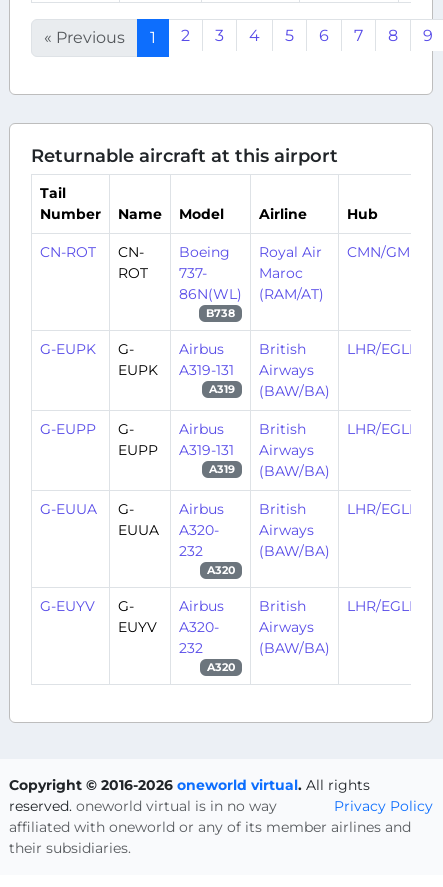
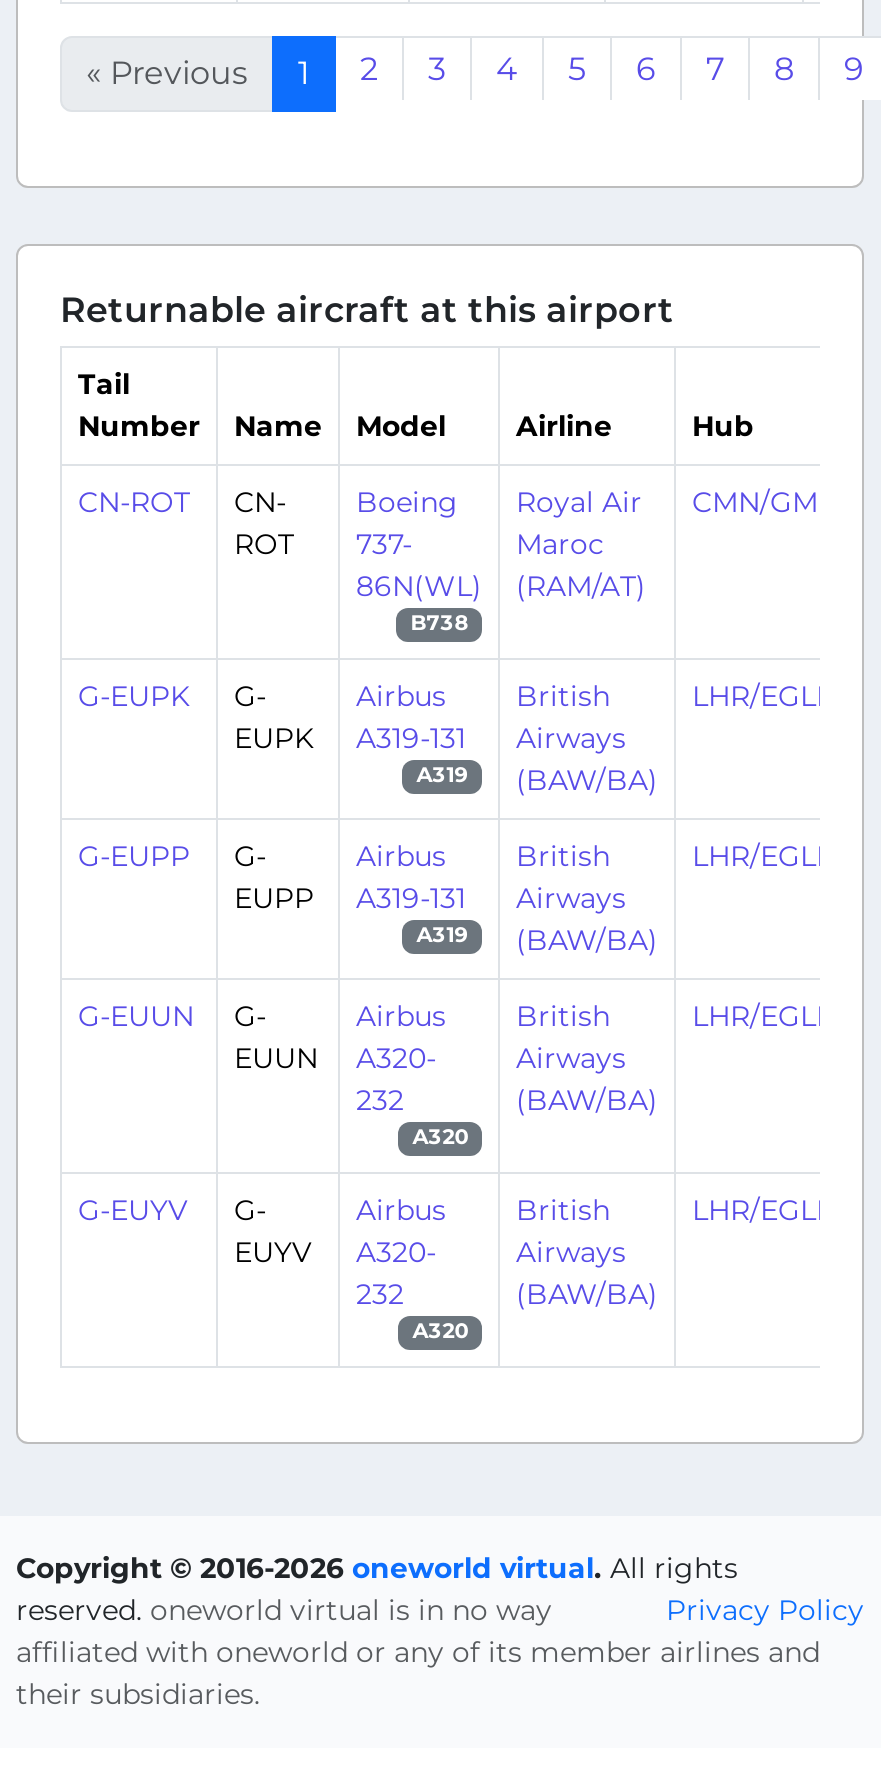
- G-EUUA
+ G-EUUN

- EUUA
+ EUUN
